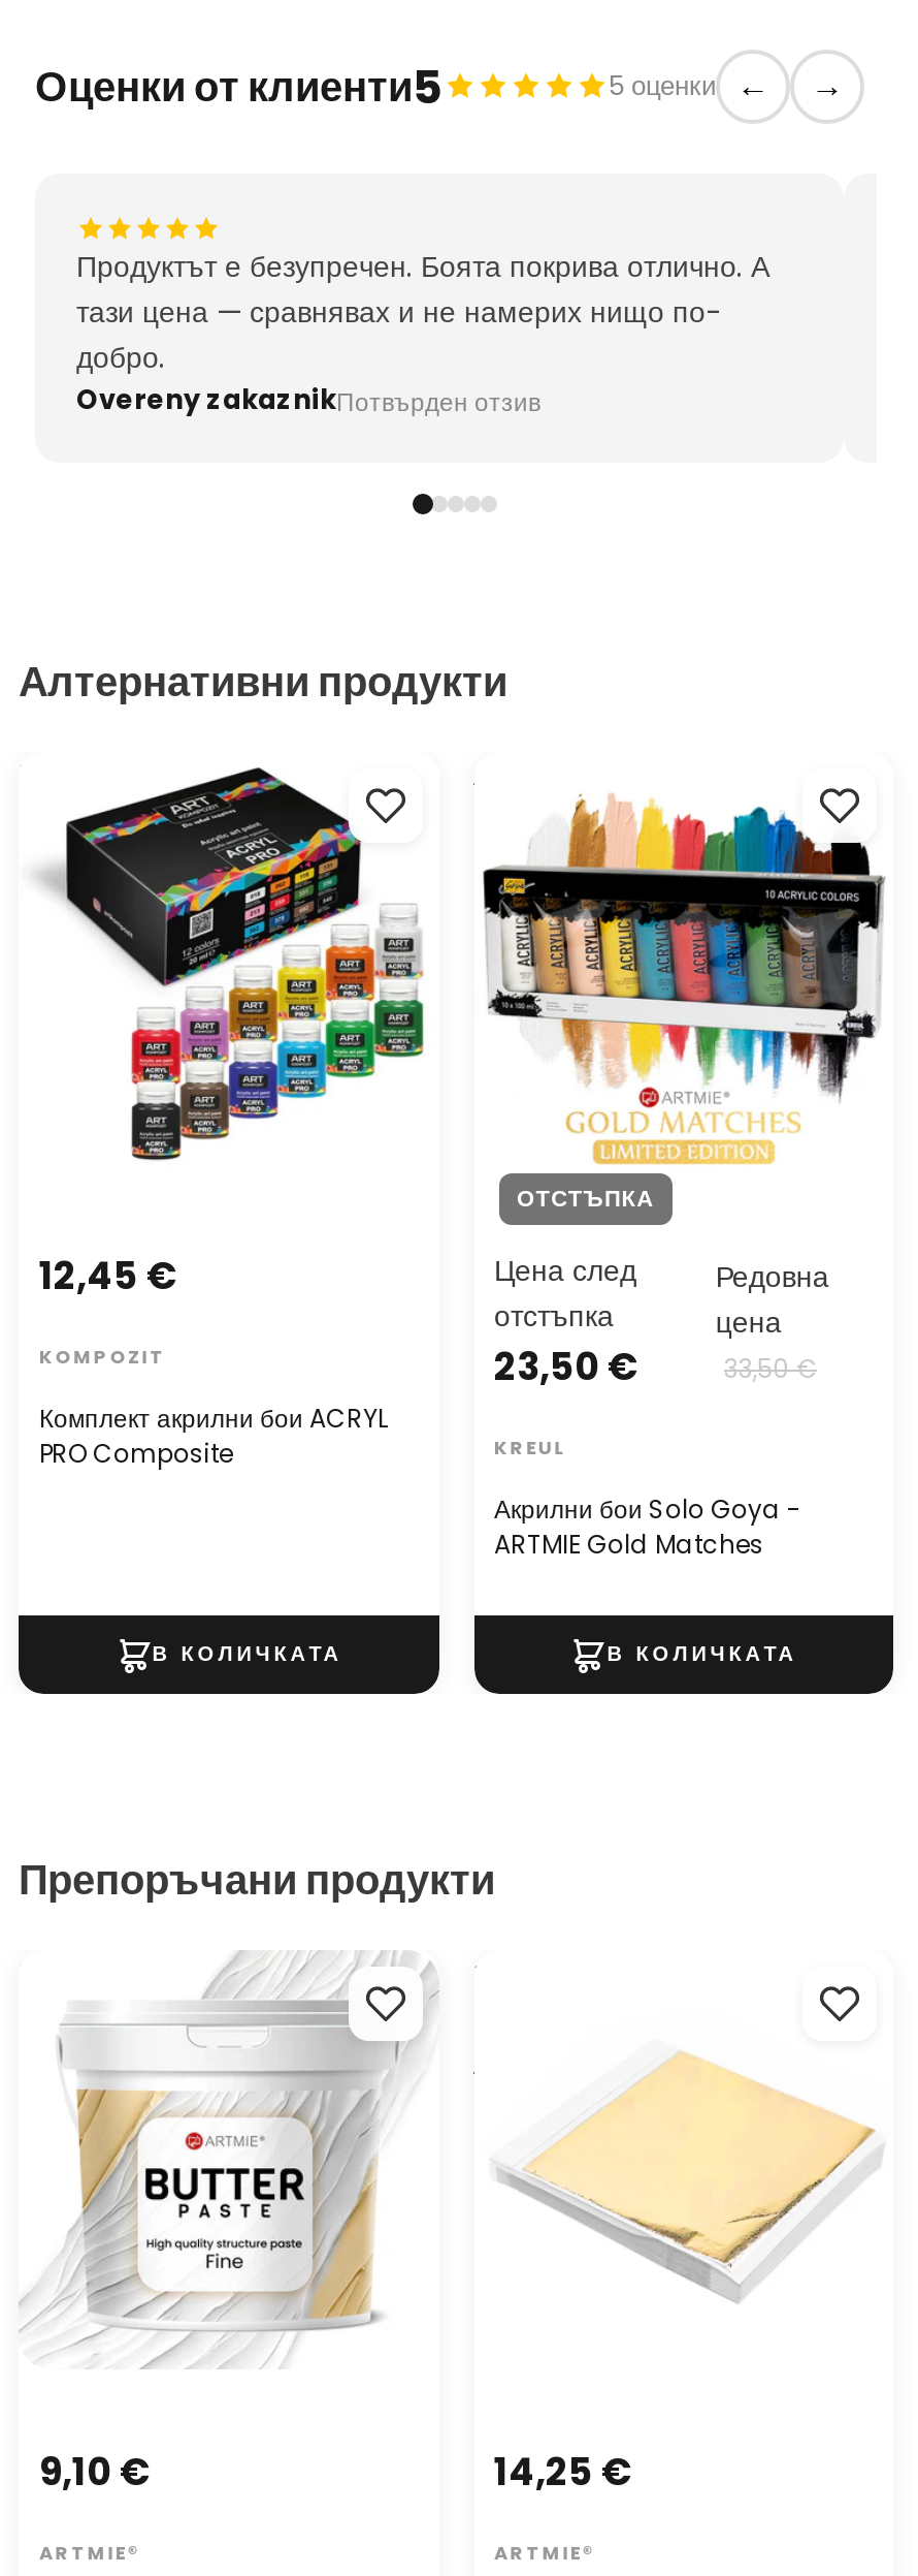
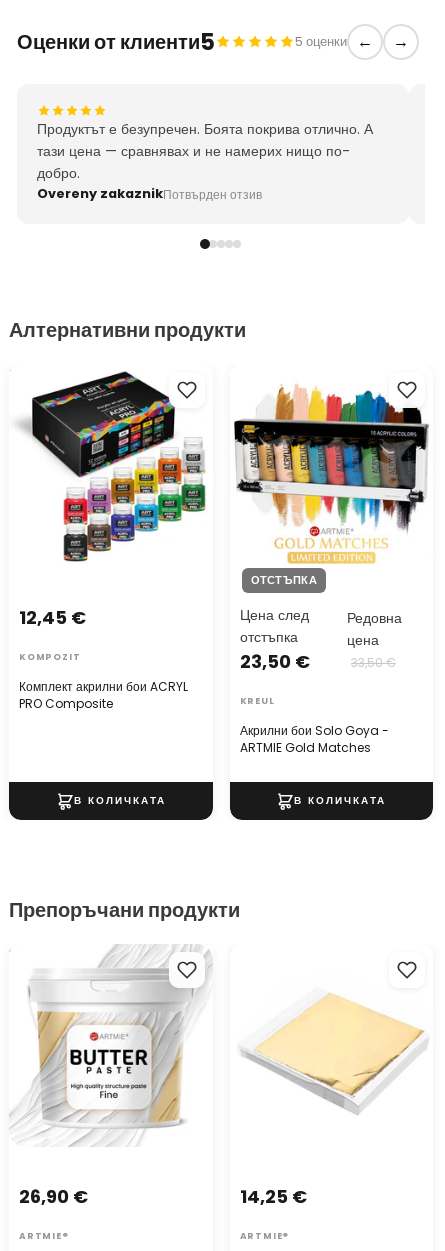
- 9,10 €
+ 26,90 €
